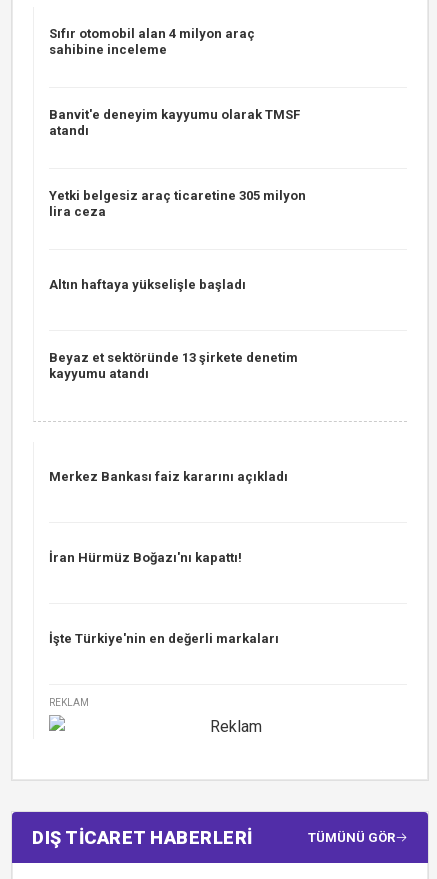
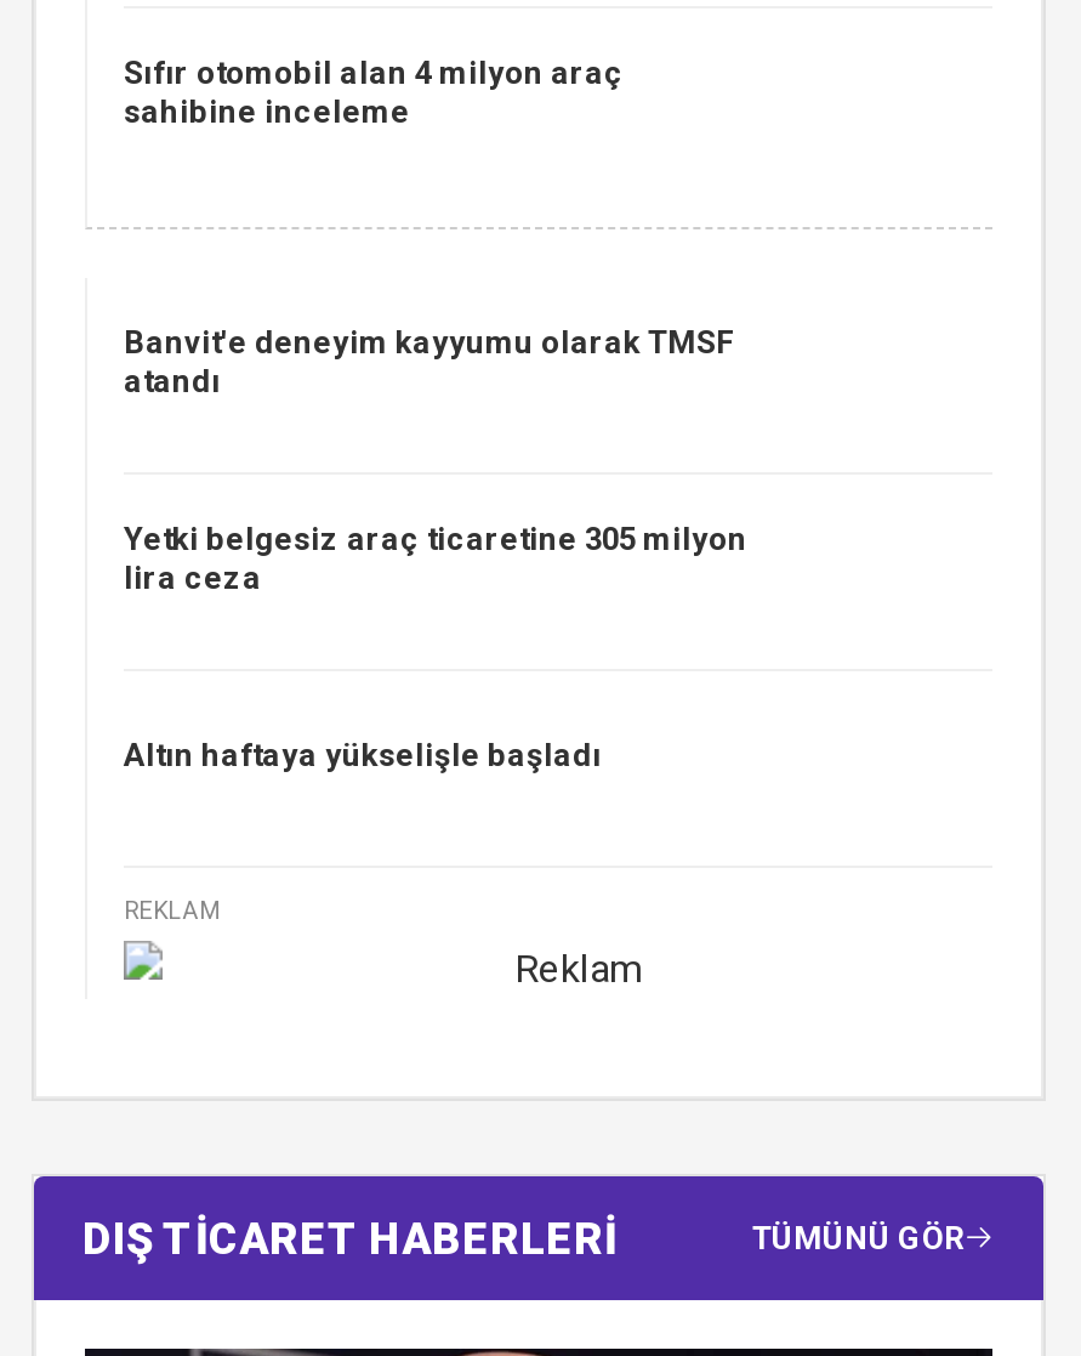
moved down: Banvit'e deneyim kayyumu olarak TMSF | atandı | Yetki belgesiz araç ticaretine 305 milyon | lira ceza | Altın haftaya yükselişle başladı

- Beyaz et sektöründe 13 şirkete denetim
- kayyumu atandı

- Merkez Bankası faiz kararını açıkladı

- İran Hürmüz Boğazı'nı kapattı!

- İşte Türkiye'nin en değerli markaları
